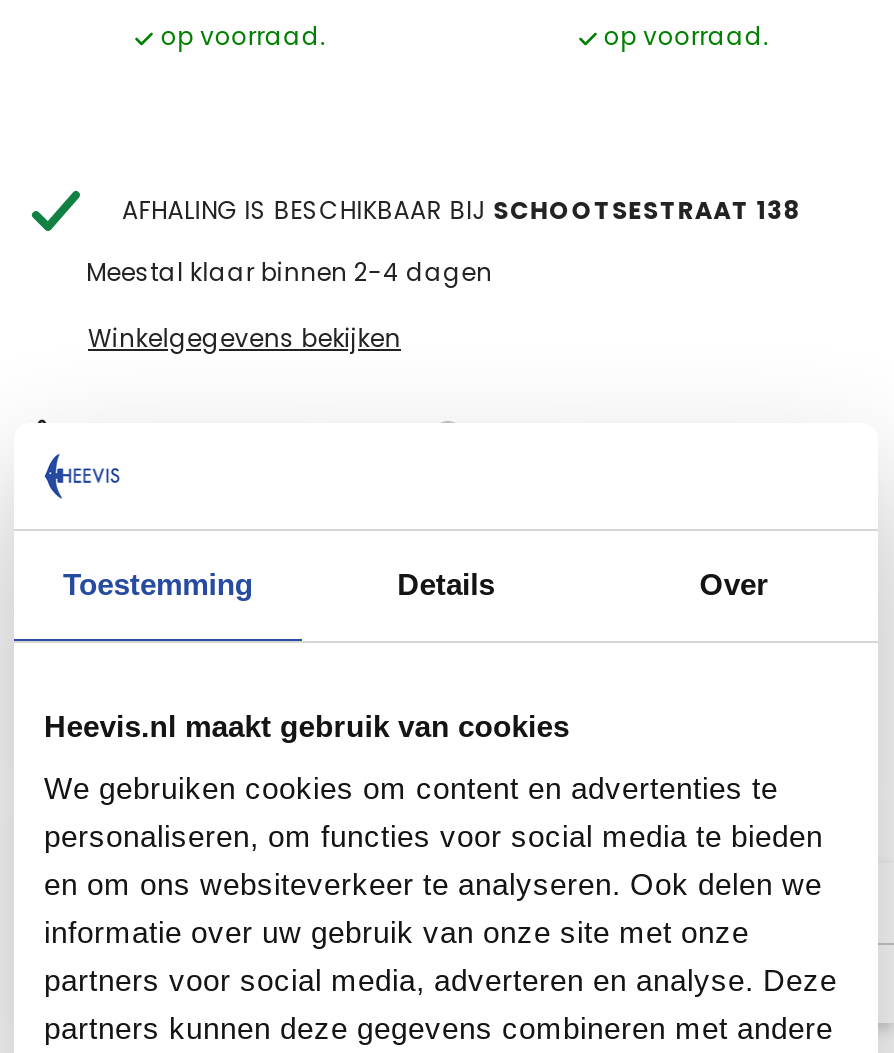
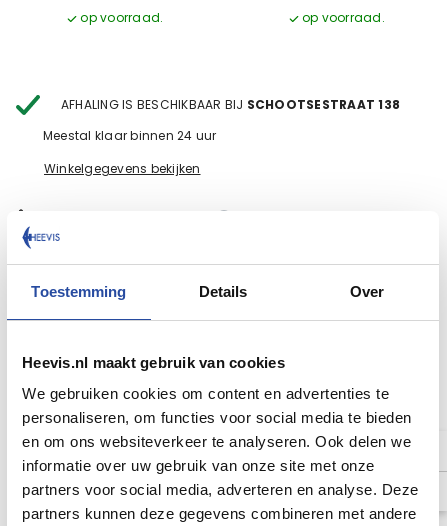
- Meestal klaar binnen 2-4 dagen
+ Meestal klaar binnen 24 uur
